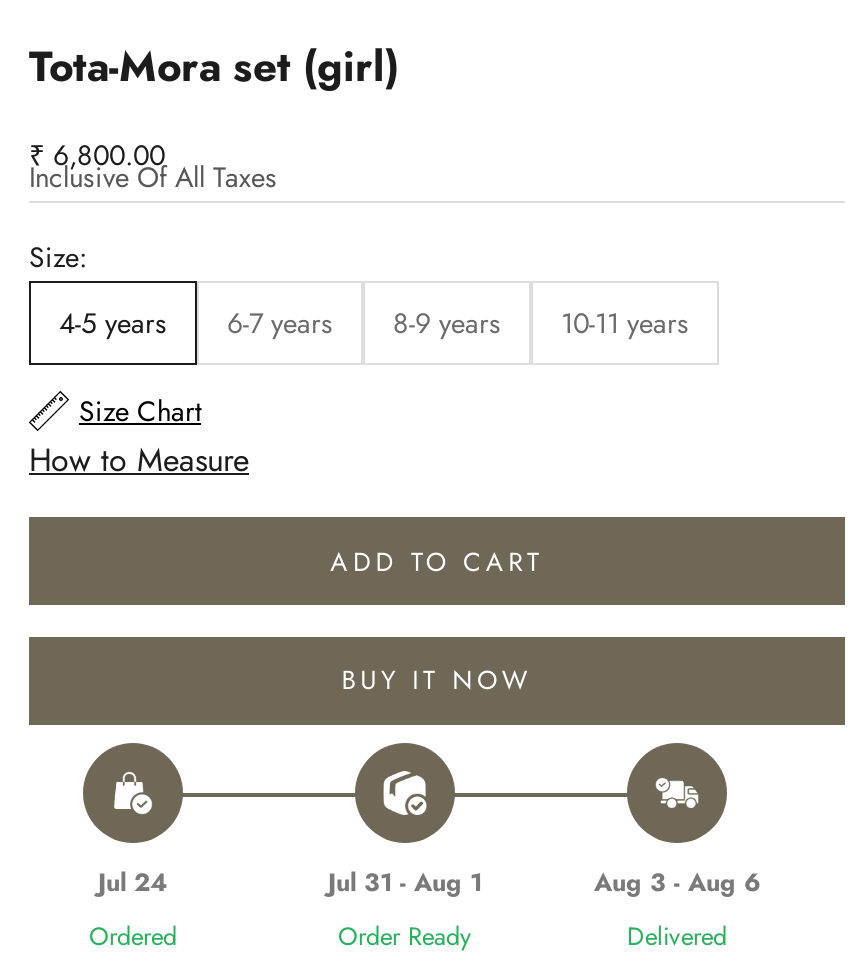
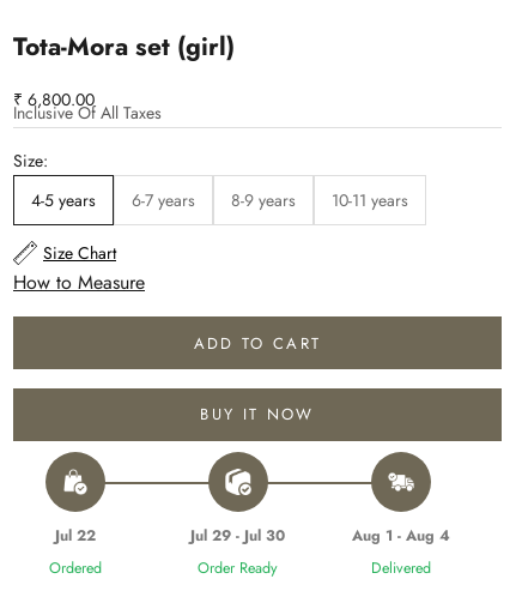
- Jul 24
+ Jul 22

- Jul 31 - Aug 1
+ Jul 29 - Jul 30

- Aug 3 - Aug 6
+ Aug 1 - Aug 4
